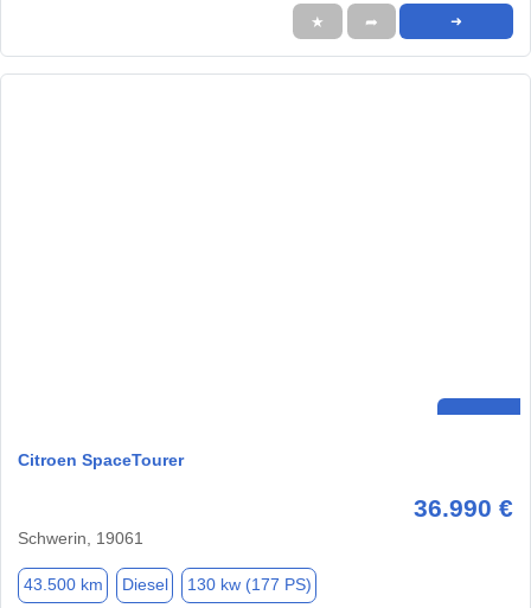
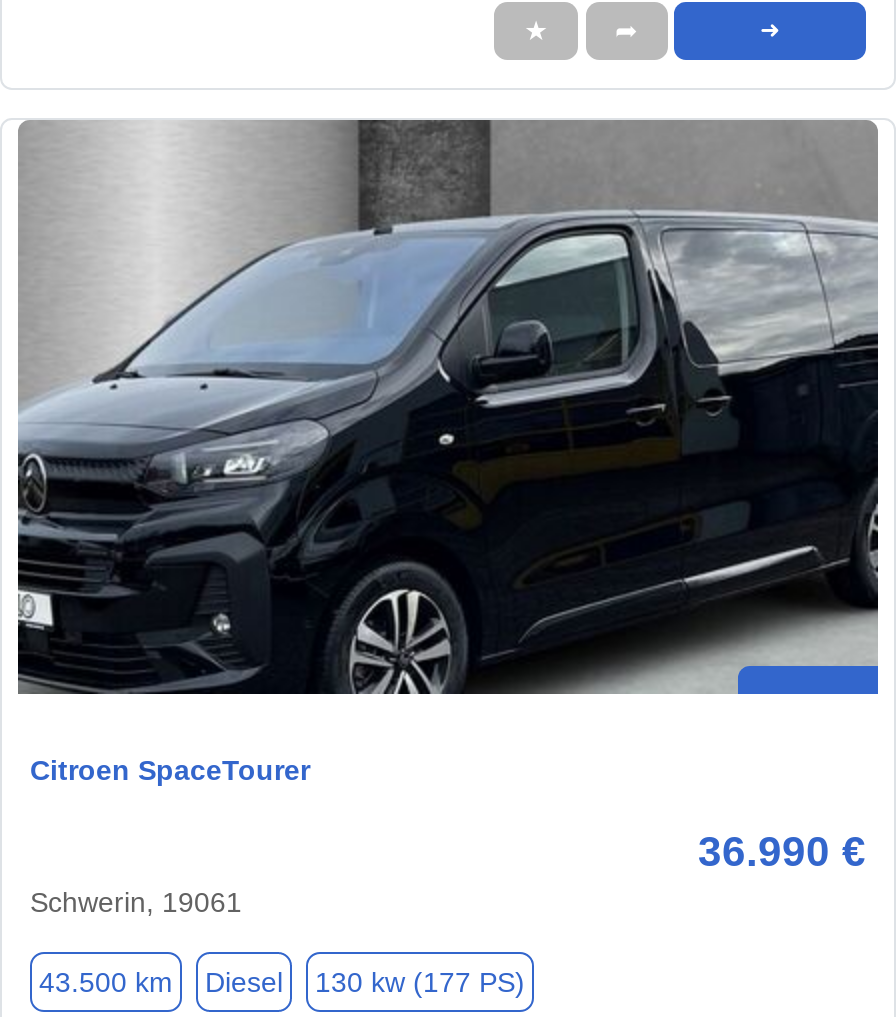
+ [image]
